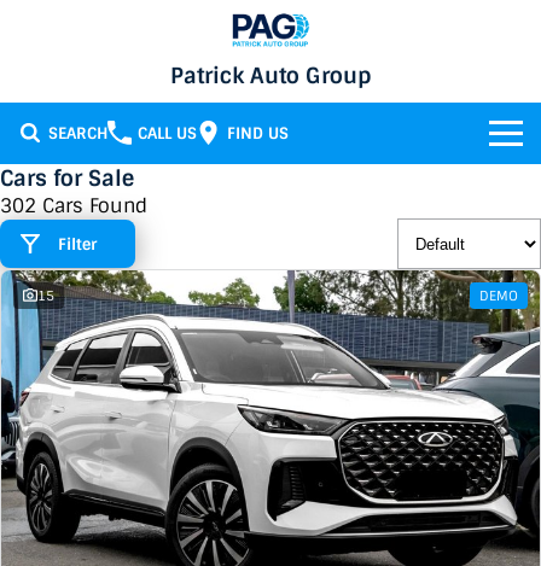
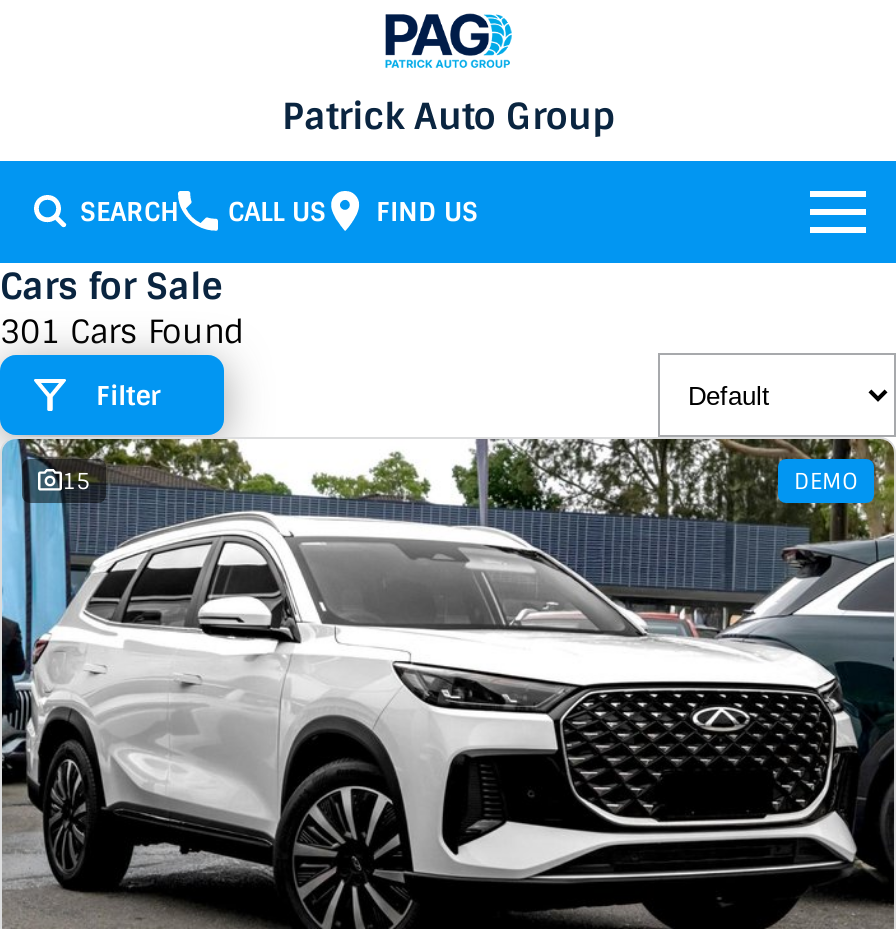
- 302 Cars Found
+ 301 Cars Found
